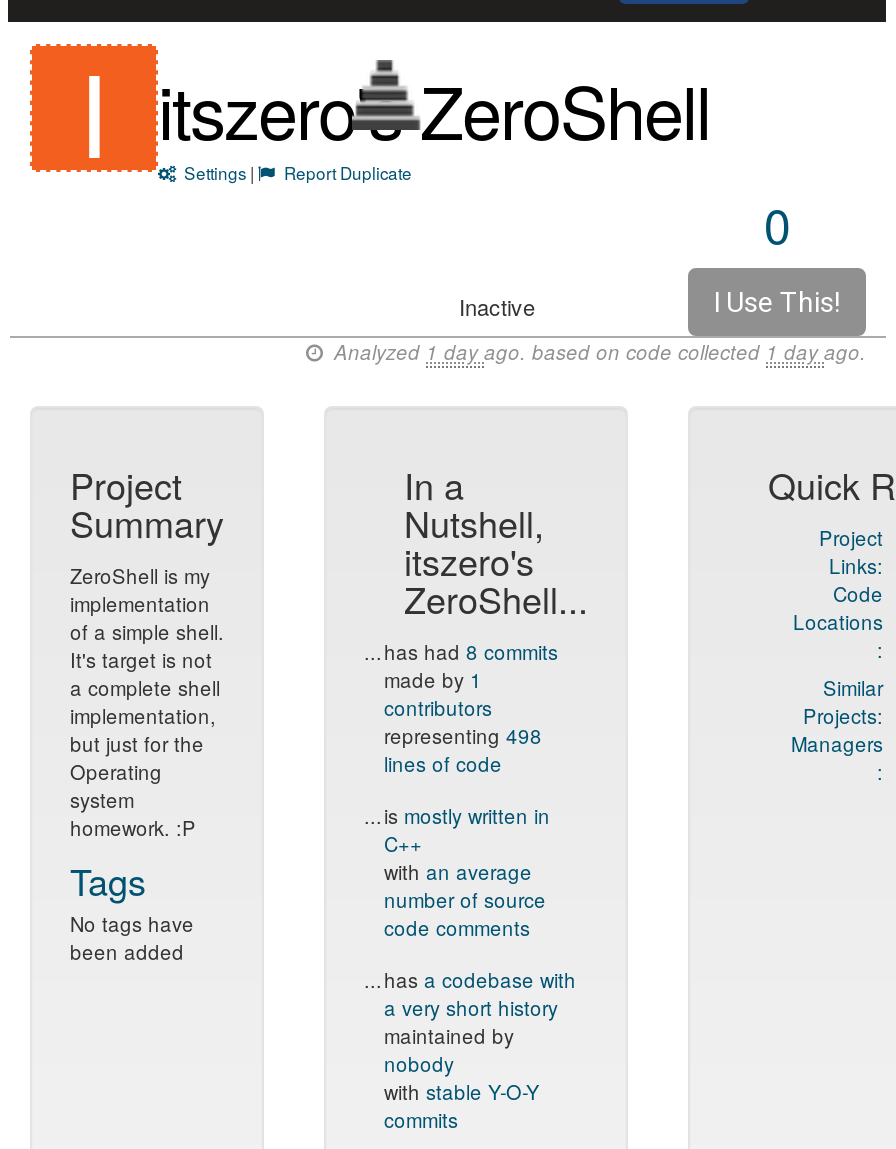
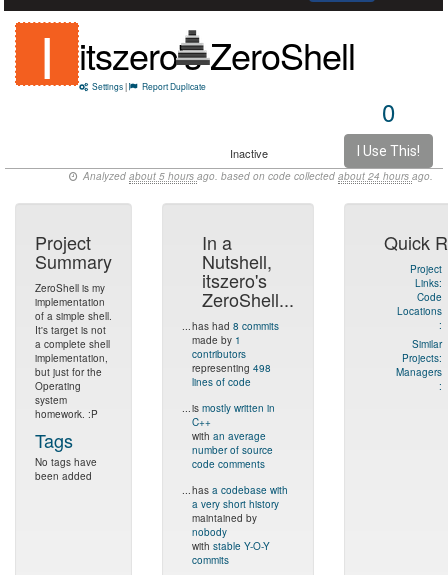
- Analyzed1 dayago. based on code collected1 dayago.
+ Analyzedabout 5 hoursago. based on code collectedabout 24 hoursago.
